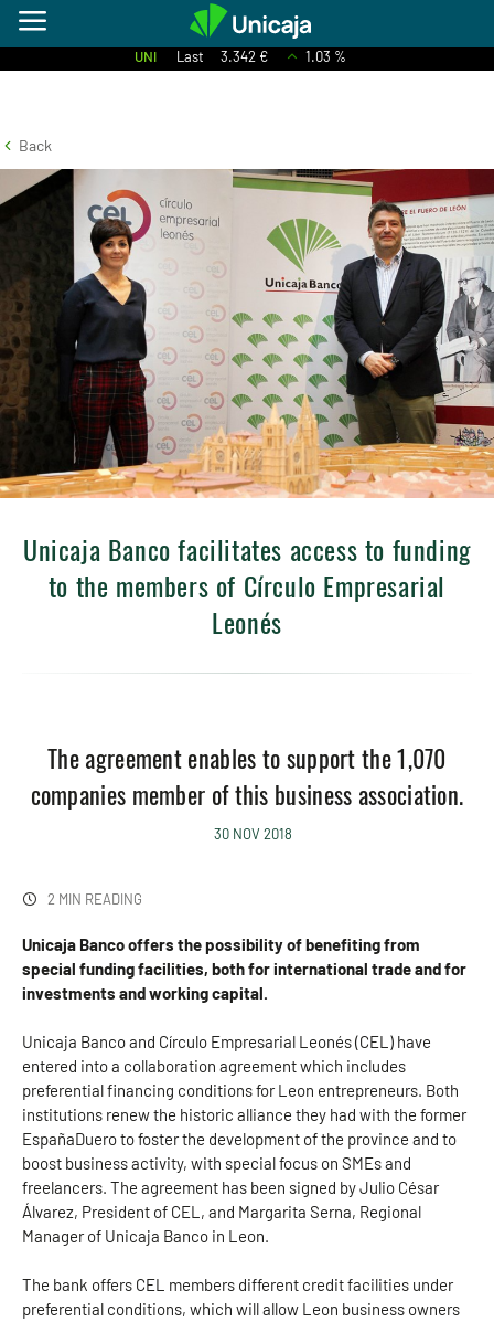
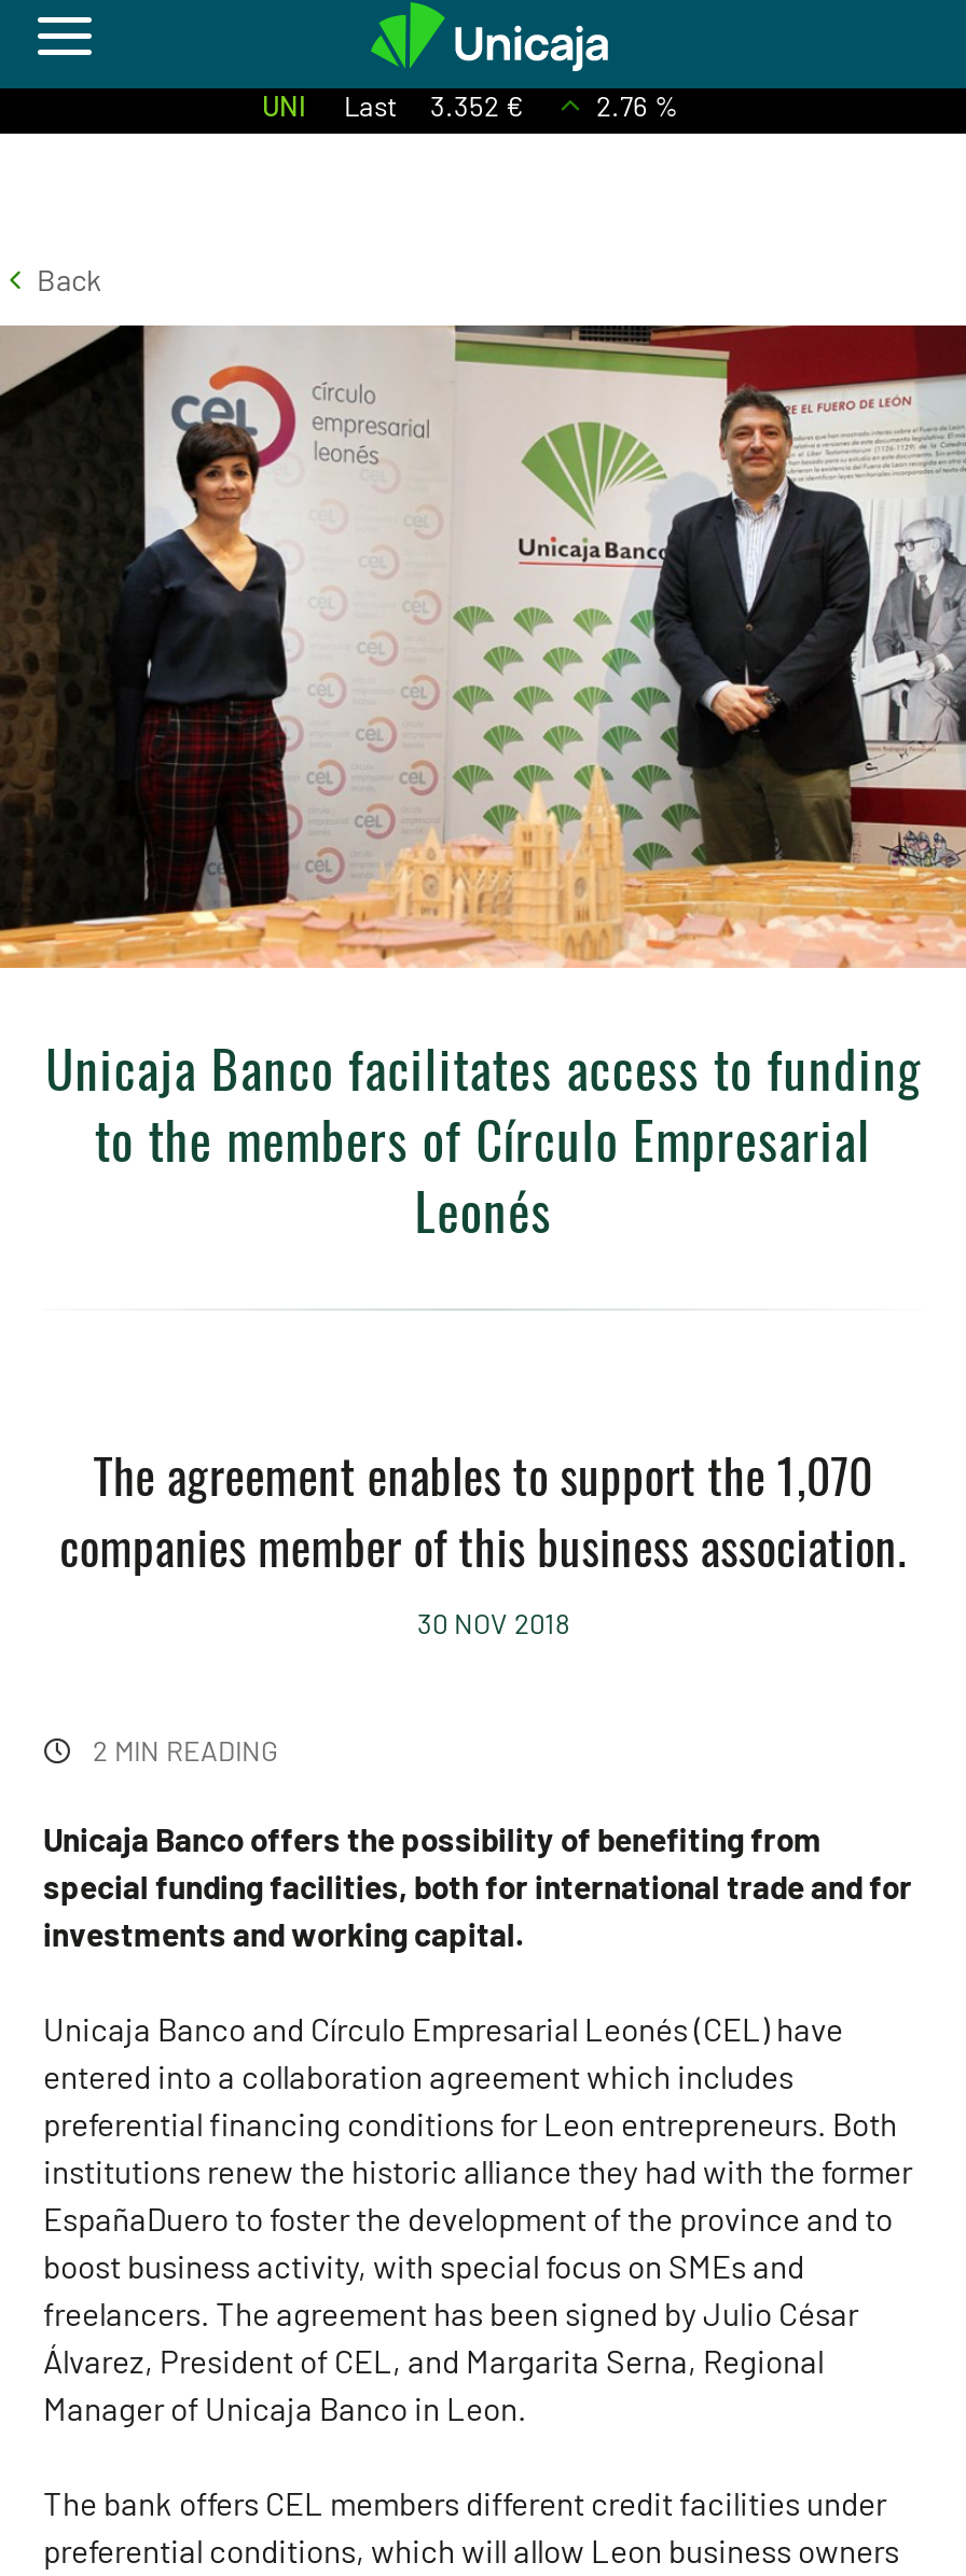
- UNI Last 3.342 €
+ UNI Last 3.352 €

- 1.03 %
+ 2.76 %
